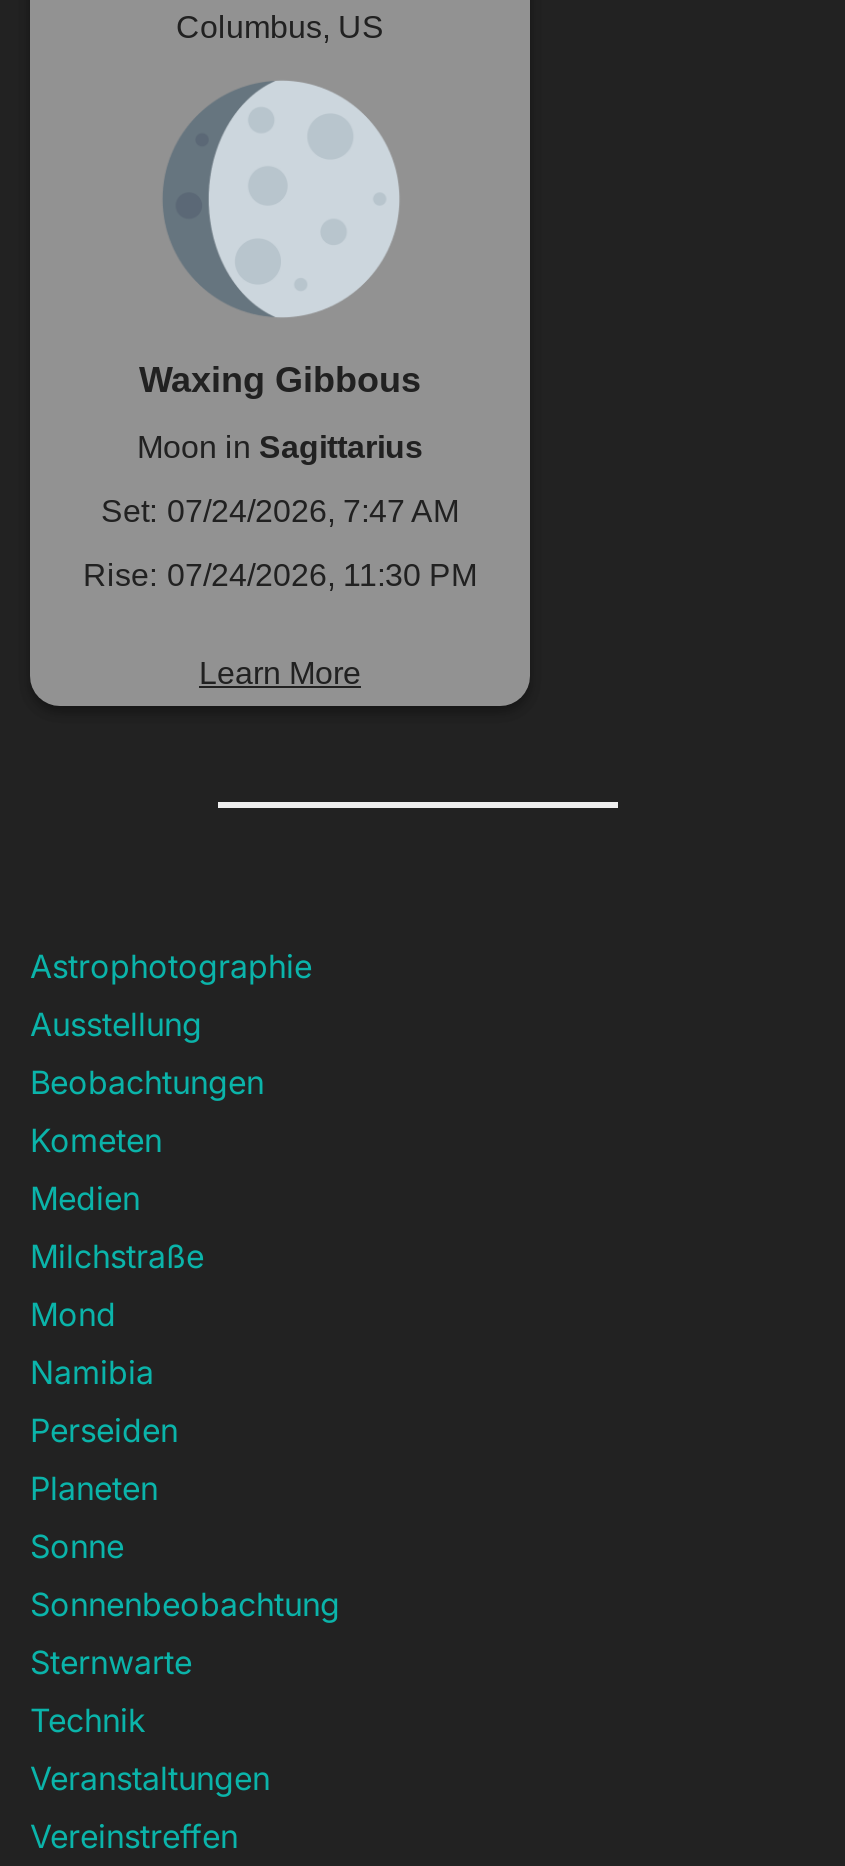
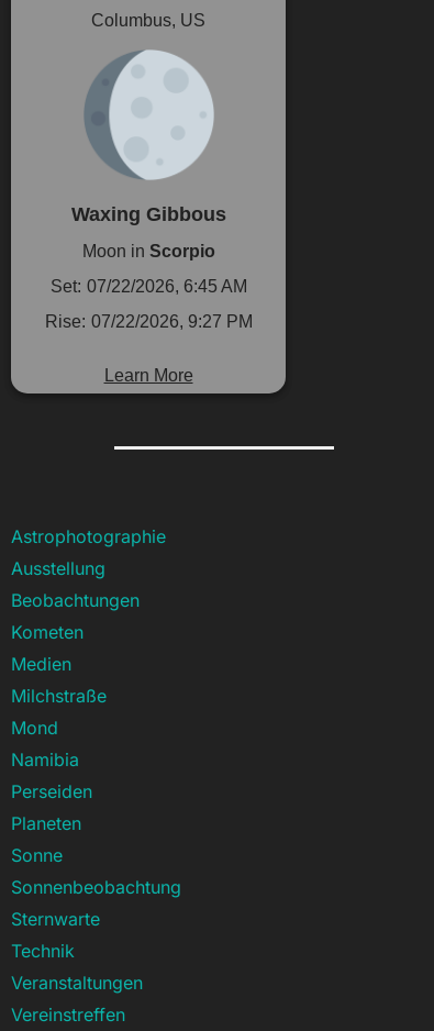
- Moon in Sagittarius
+ Moon in Scorpio

- Set: 07/24/2026, 7:47 AM
+ Set: 07/22/2026, 6:45 AM

- Rise: 07/24/2026, 11:30 PM
+ Rise: 07/22/2026, 9:27 PM
